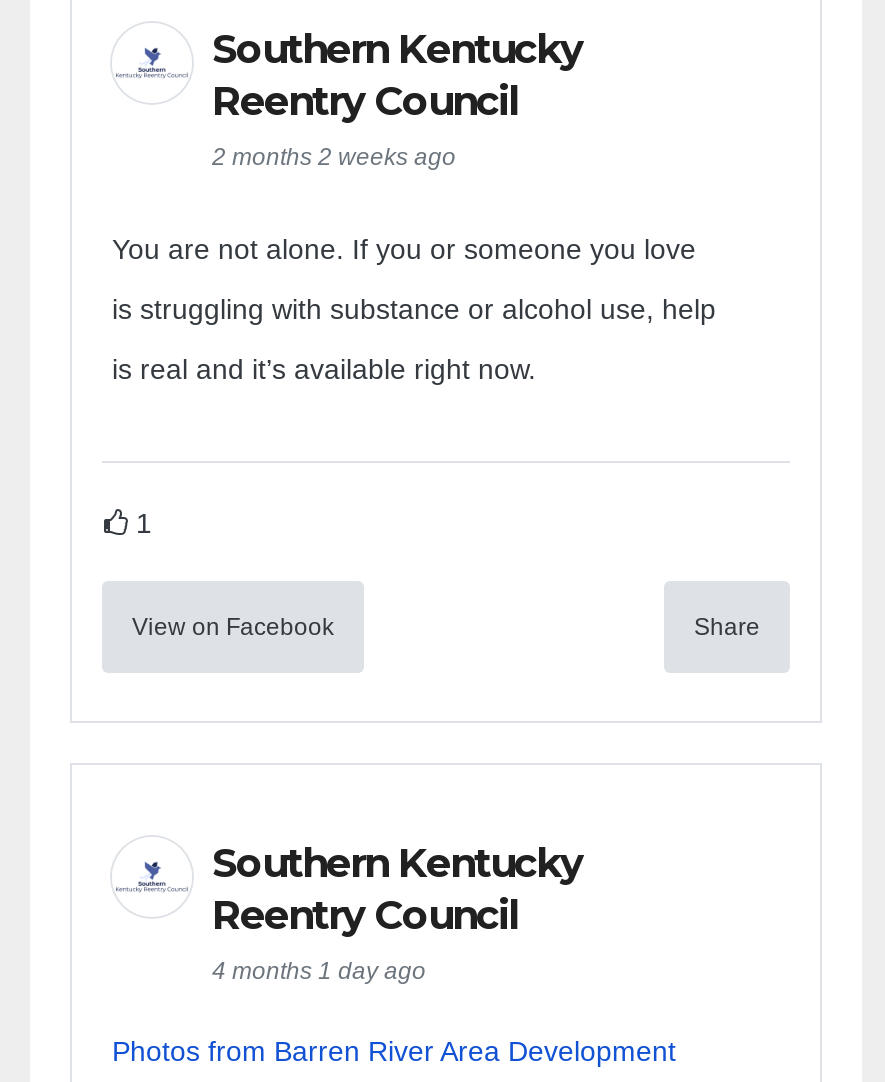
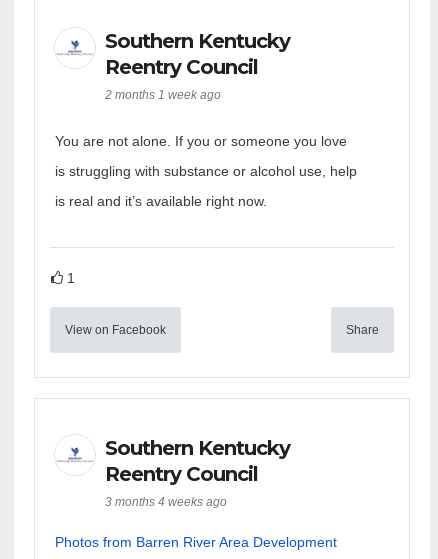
- 2 months 2 weeks ago
+ 2 months 1 week ago

- 4 months 1 day ago
+ 3 months 4 weeks ago
